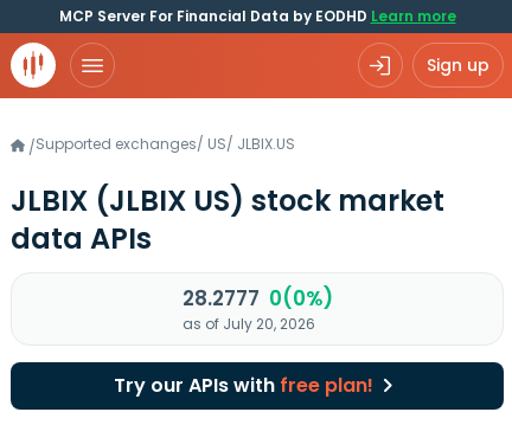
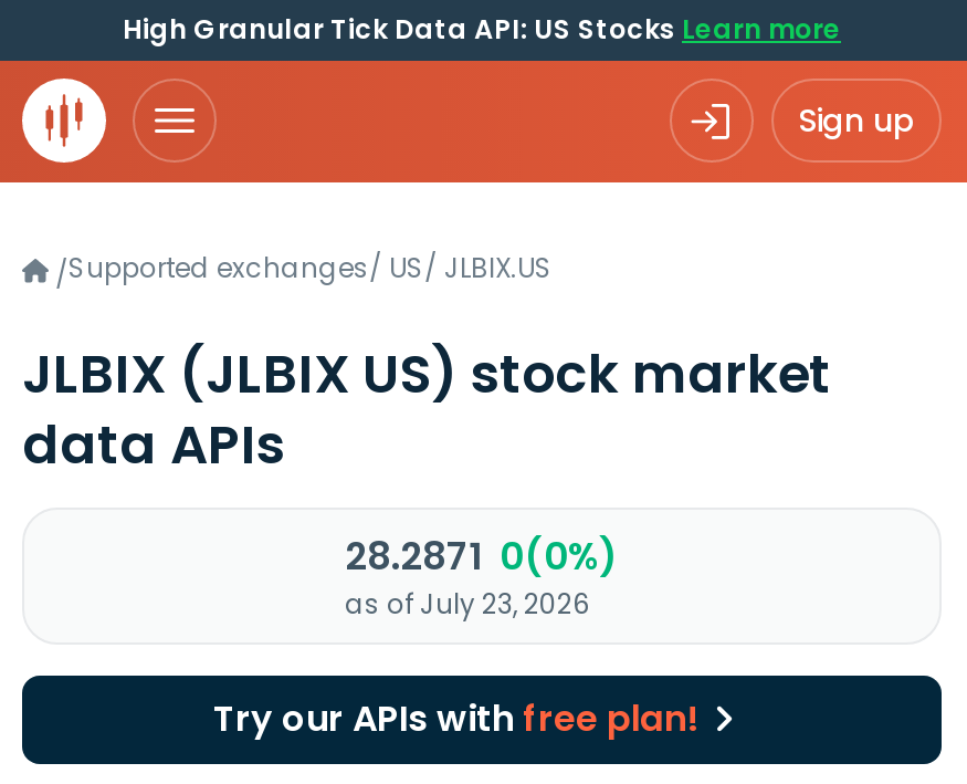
- MCP Server For Financial Data by EODHD Learn more
+ High Granular Tick Data API: US Stocks Learn more

- 28.2777 0(0%)
+ 28.2871 0(0%)

- as of July 20, 2026
+ as of July 23, 2026
